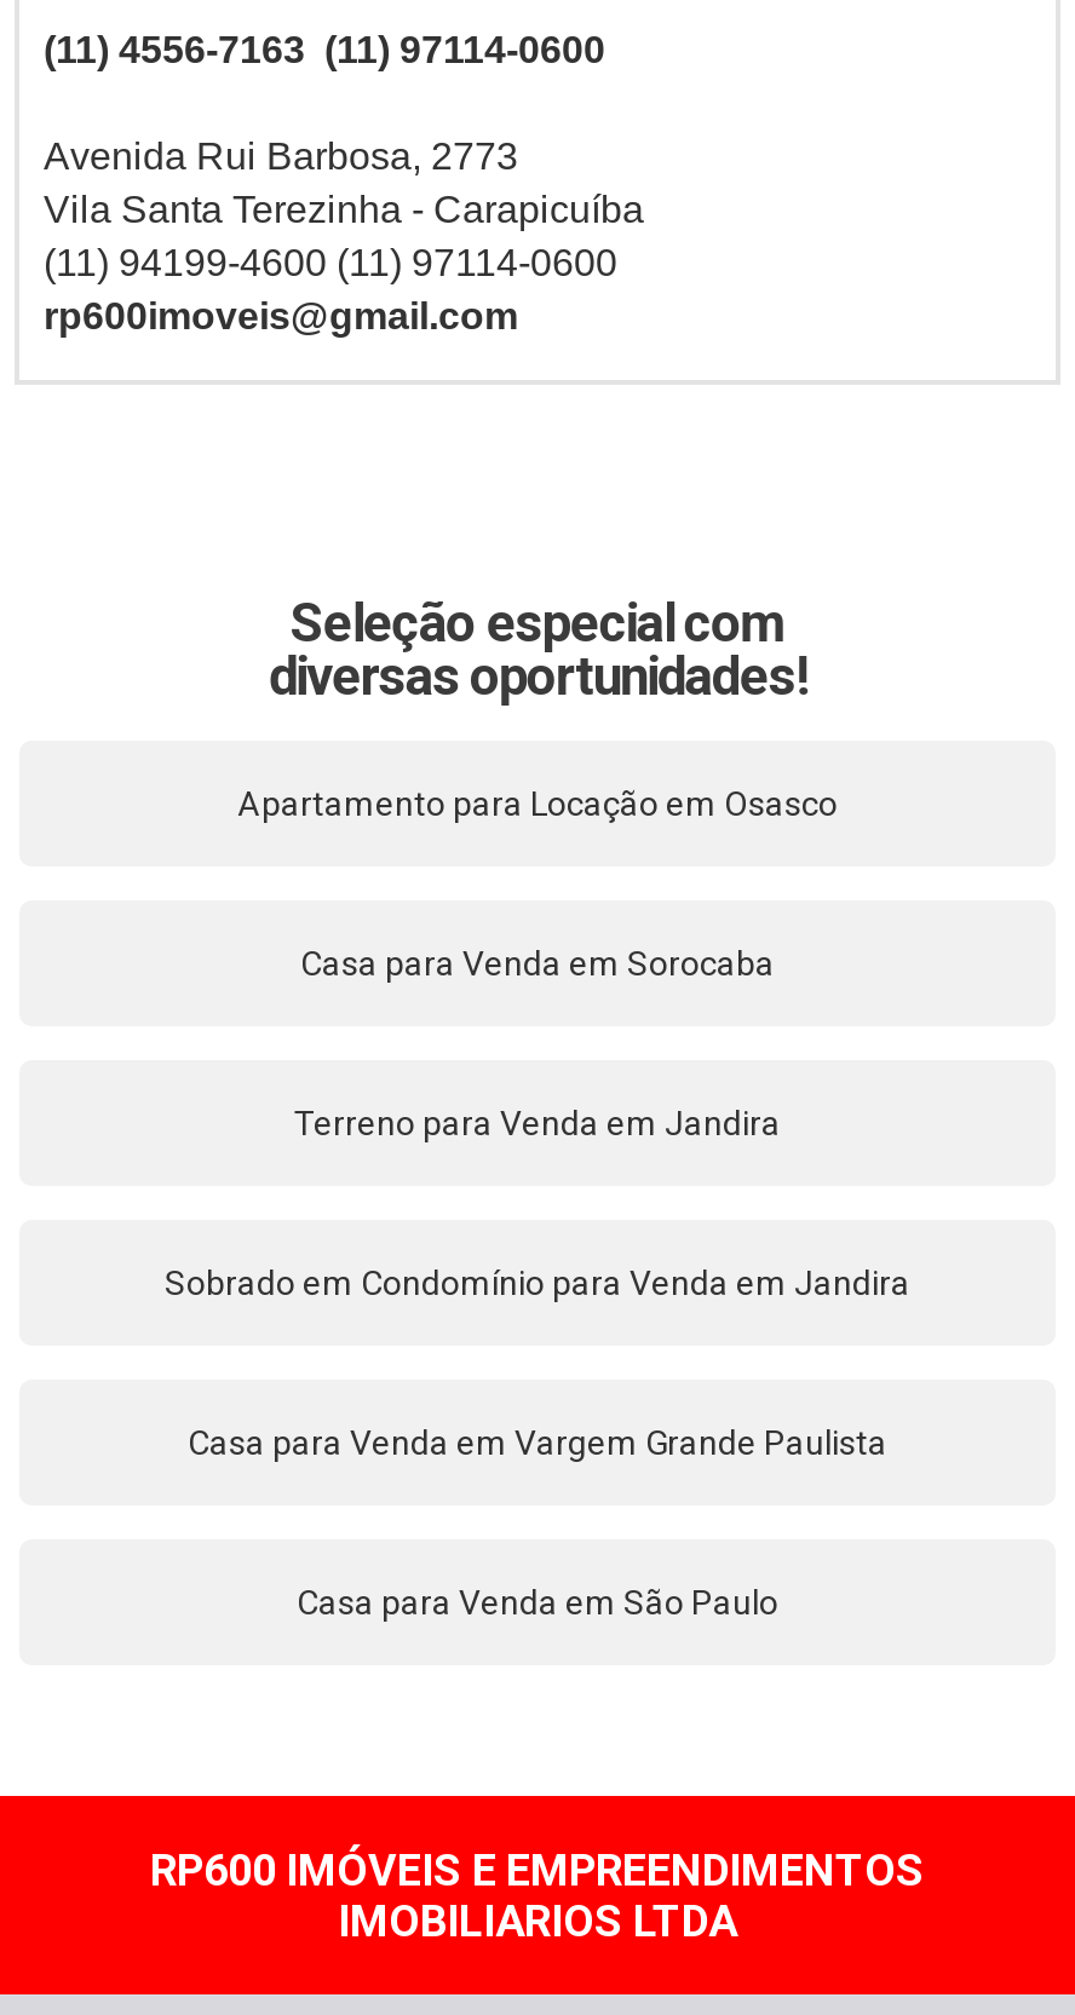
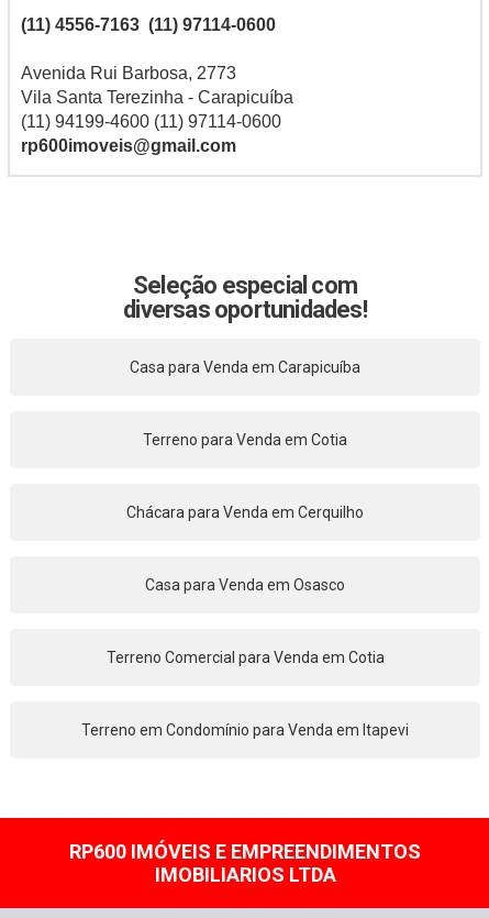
- Apartamento para Locação em Osasco
+ Casa para Venda em Carapicuíba

- Casa para Venda em Sorocaba
+ Terreno para Venda em Cotia

- Terreno para Venda em Jandira
+ Chácara para Venda em Cerquilho

- Sobrado em Condomínio para Venda em Jandira
+ Casa para Venda em Osasco

- Casa para Venda em Vargem Grande Paulista
+ Terreno Comercial para Venda em Cotia

- Casa para Venda em São Paulo
+ Terreno em Condomínio para Venda em Itapevi
